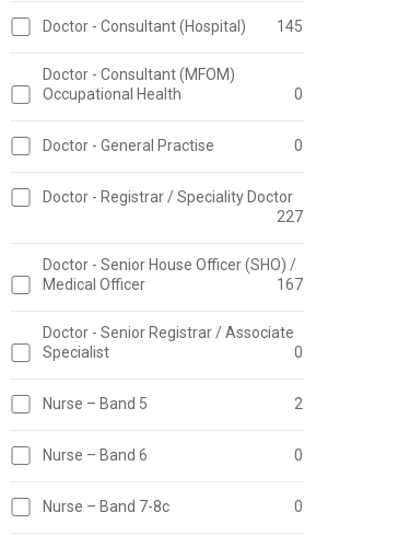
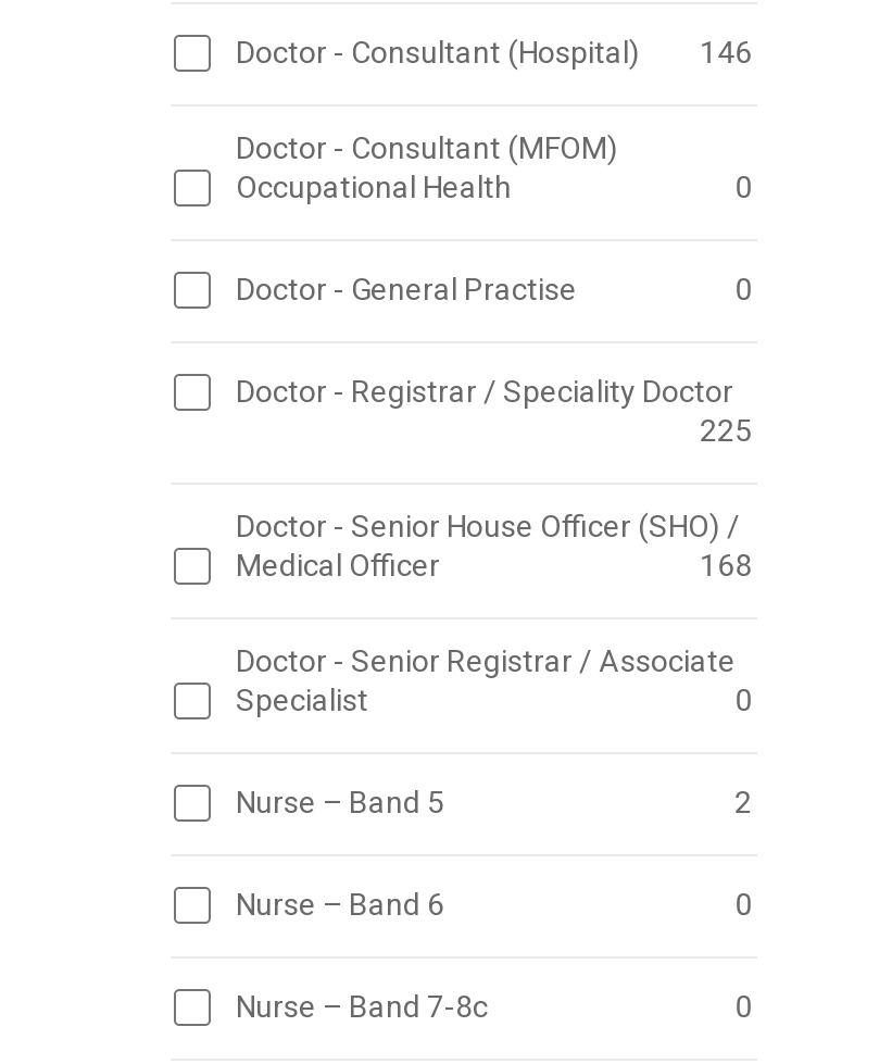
- Doctor - Consultant (Hospital) 145
+ Doctor - Consultant (Hospital) 146

- 227
+ 225

- 167
+ 168
